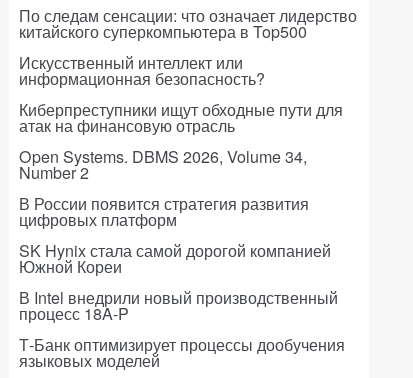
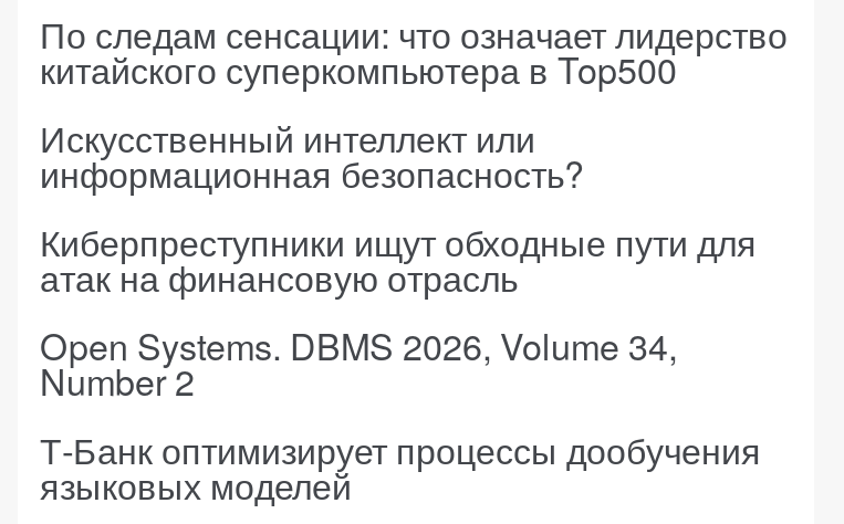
- В России появится стратегия развития
- цифровых платформ
- SK Hynix стала самой дорогой компанией
- Южной Кореи
- В Intel внедрили новый производственный
- процесс 18A-P
